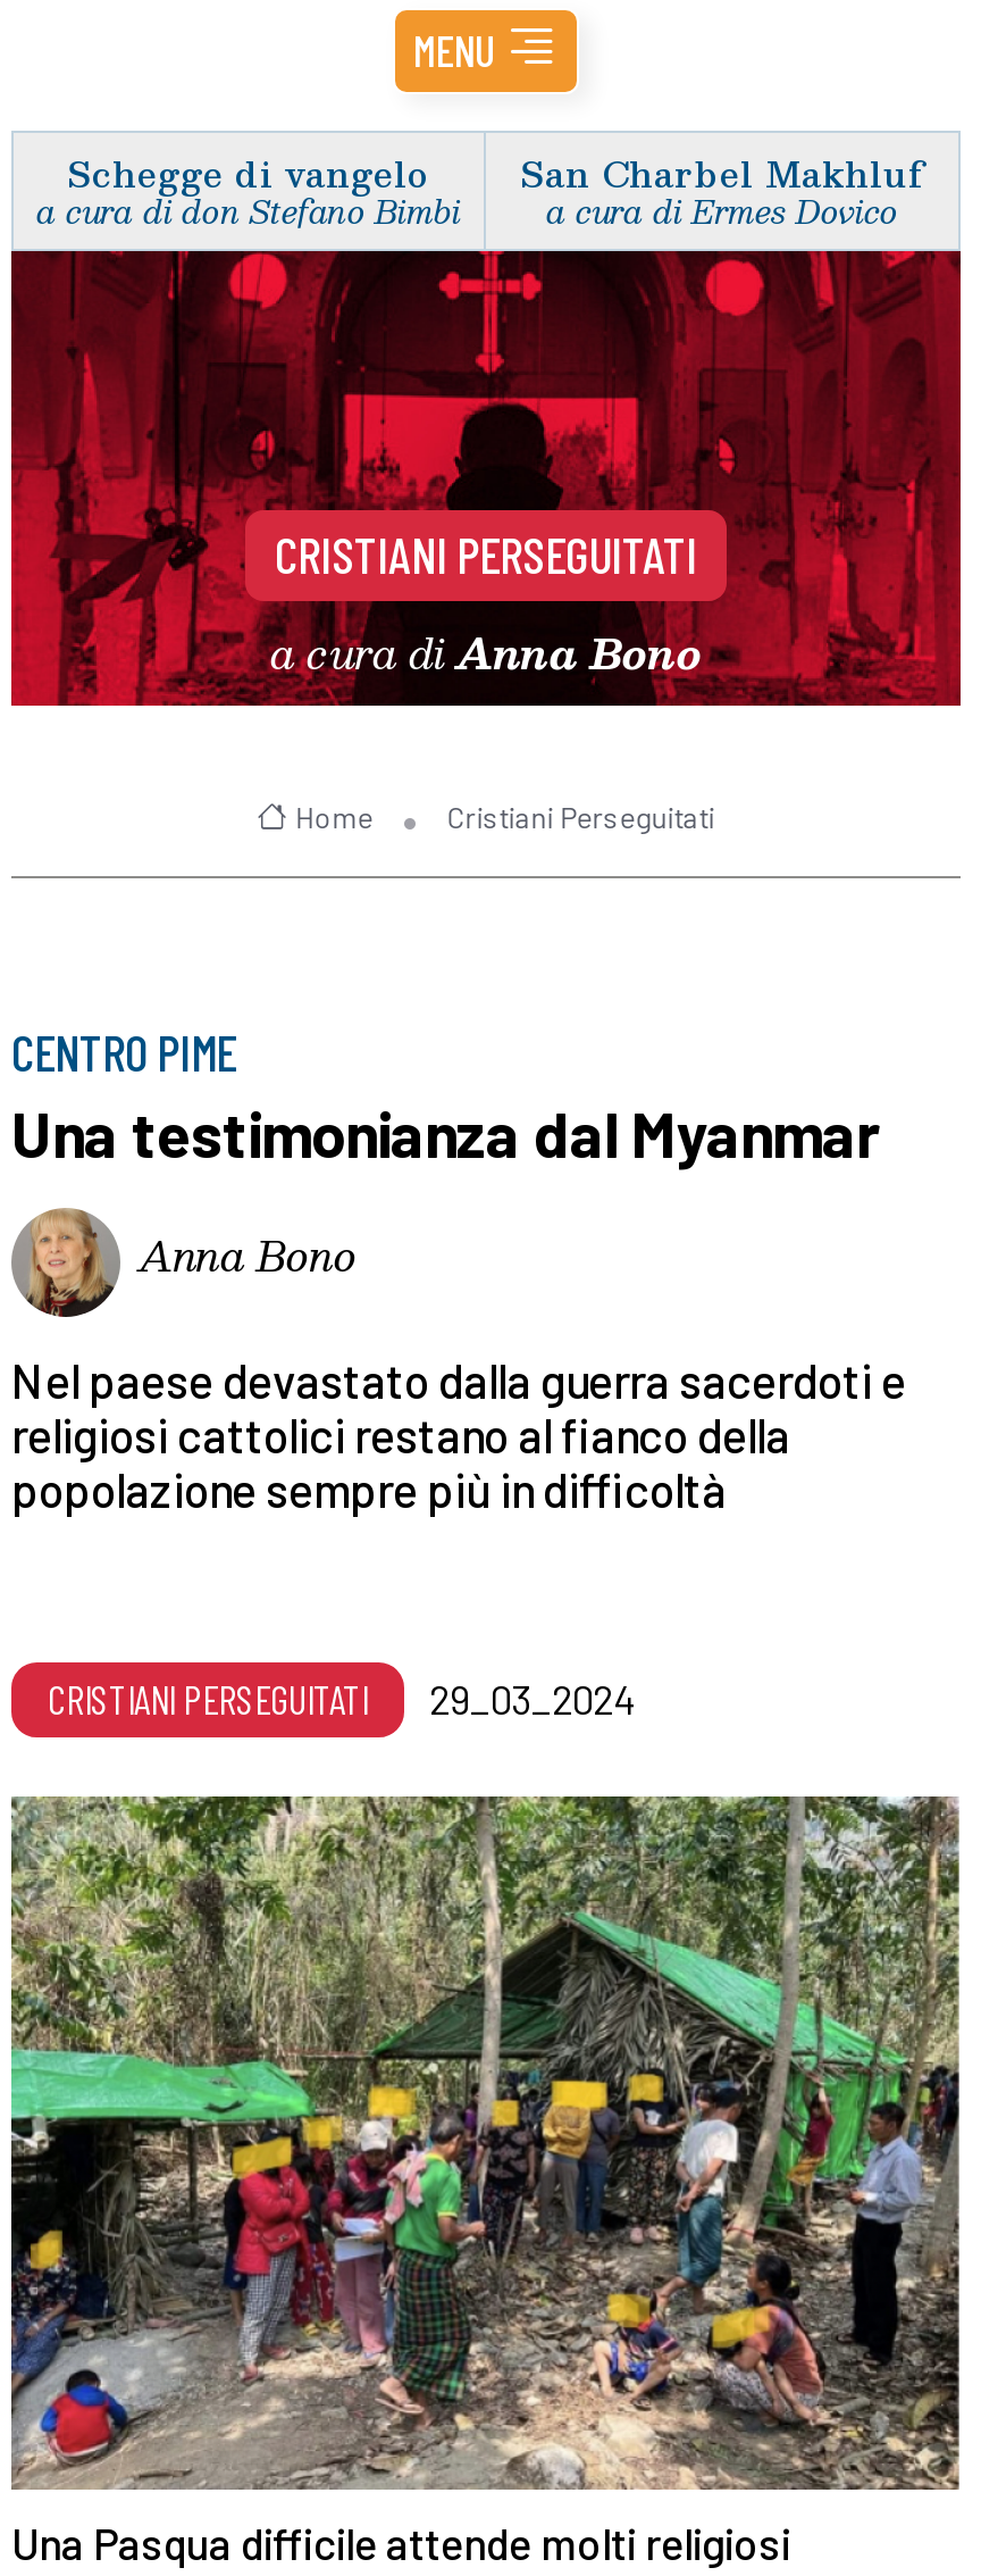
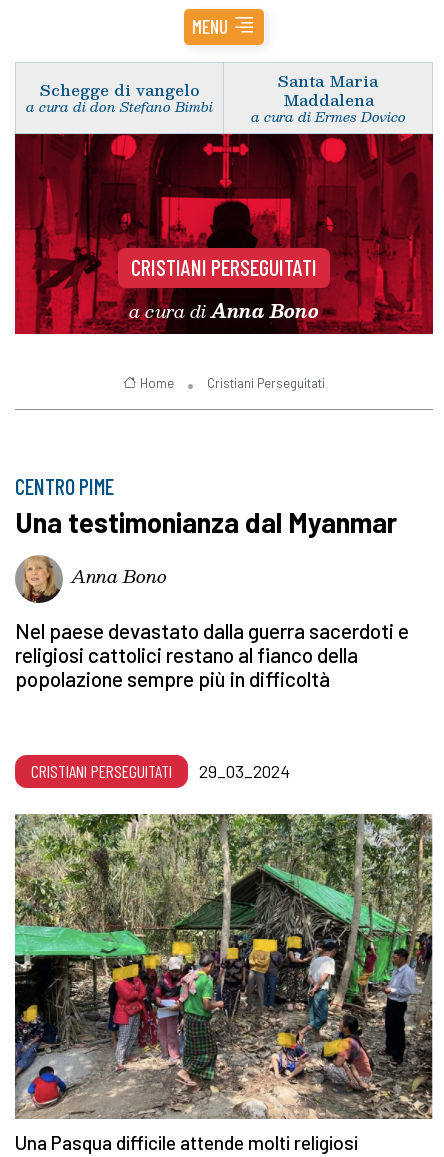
- San Charbel Makhluf
+ Santa Maria
+ Maddalena
